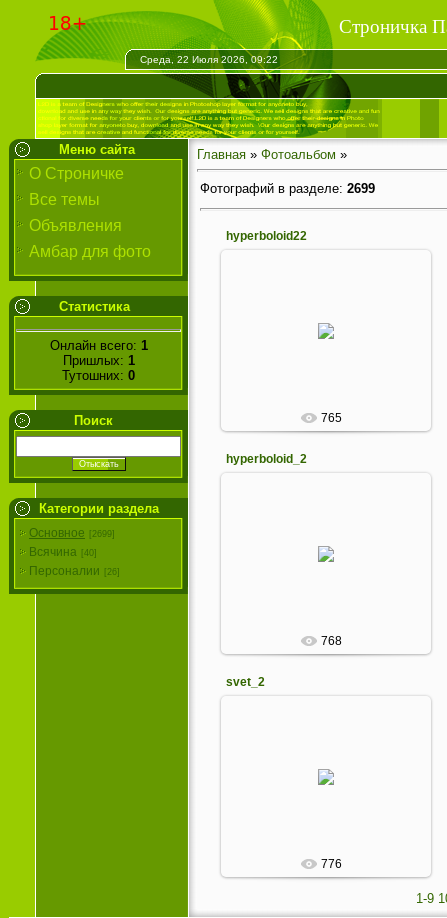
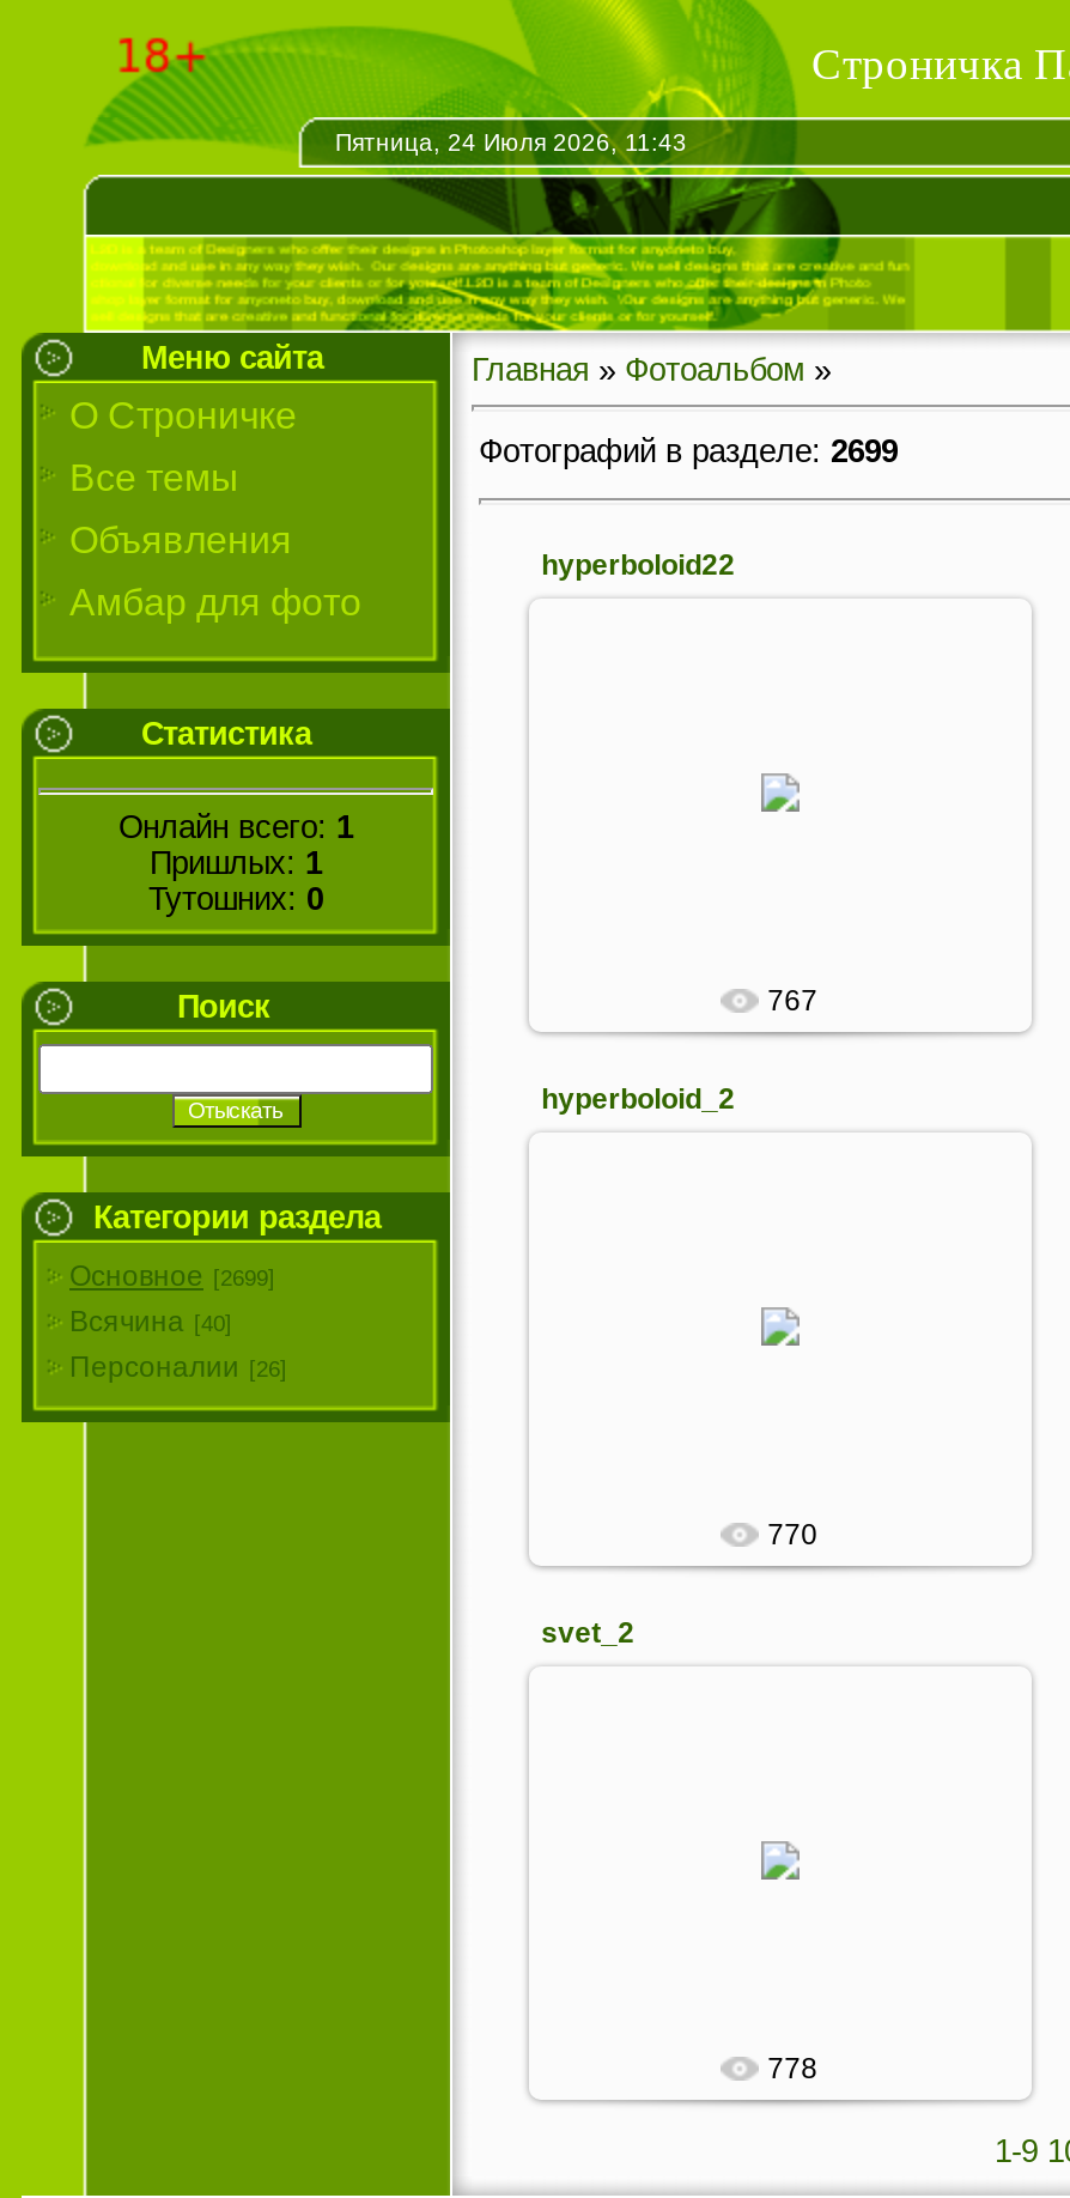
- Среда, 22 Июля 2026, 09:22
+ Пятница, 24 Июля 2026, 11:43

- 765
+ 767

- 768
+ 770

- 776
+ 778
